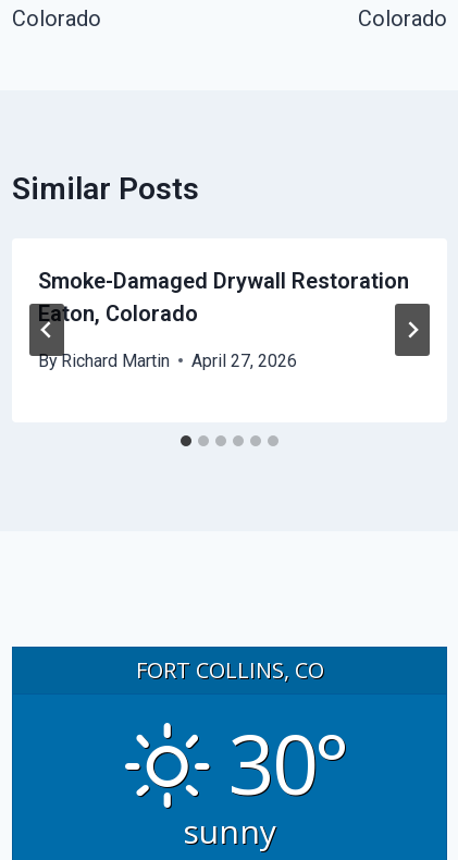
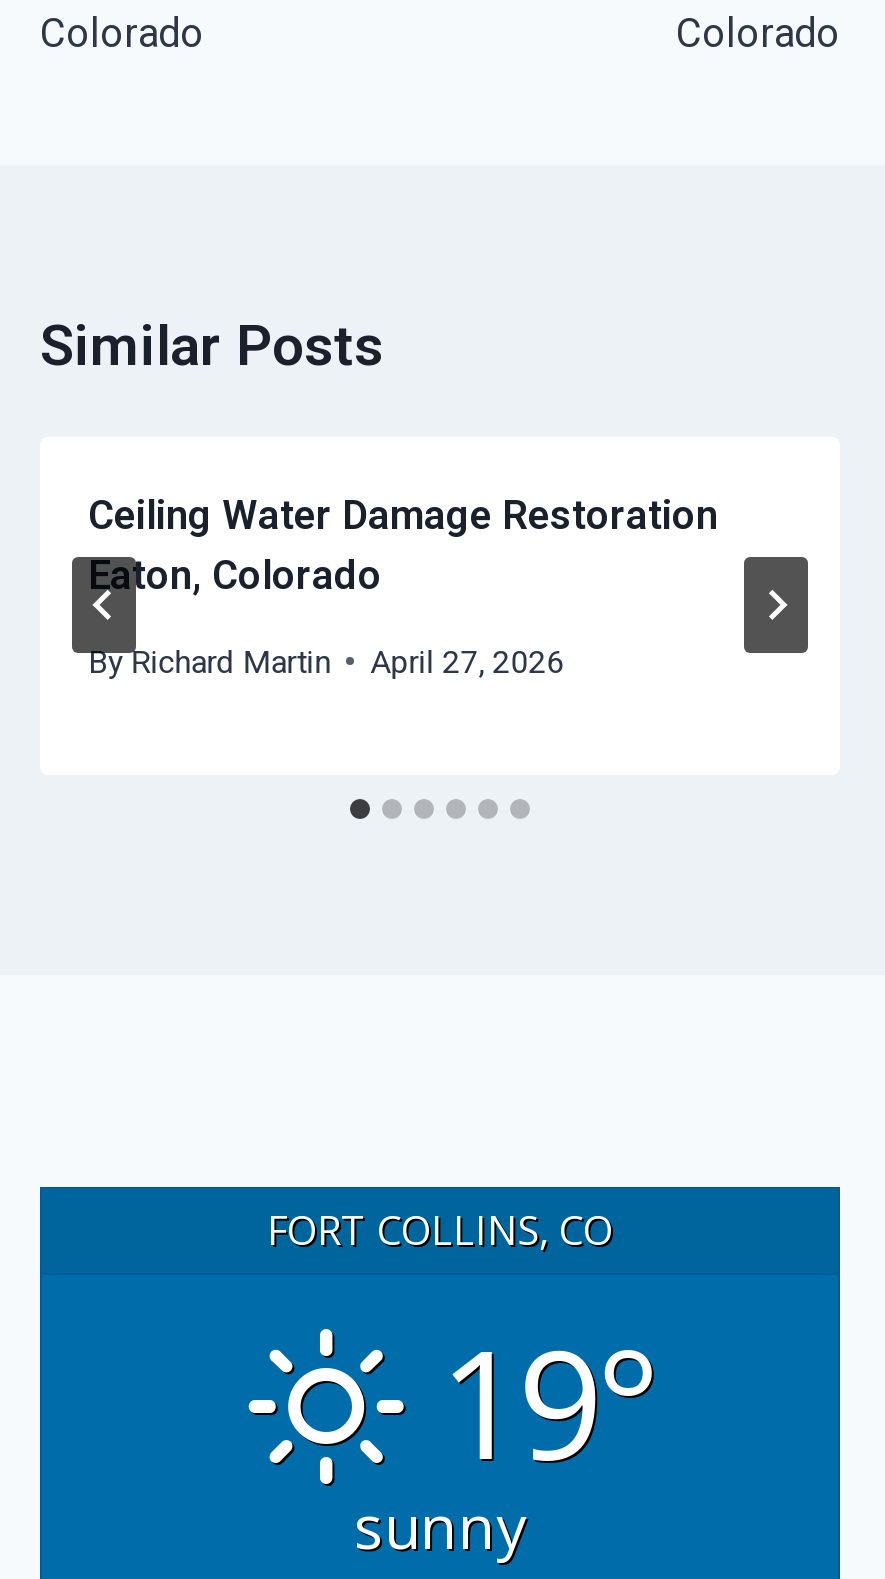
- Smoke-Damaged Drywall Restoration
+ Ceiling Water Damage Restoration

- 30°
+ 19°
